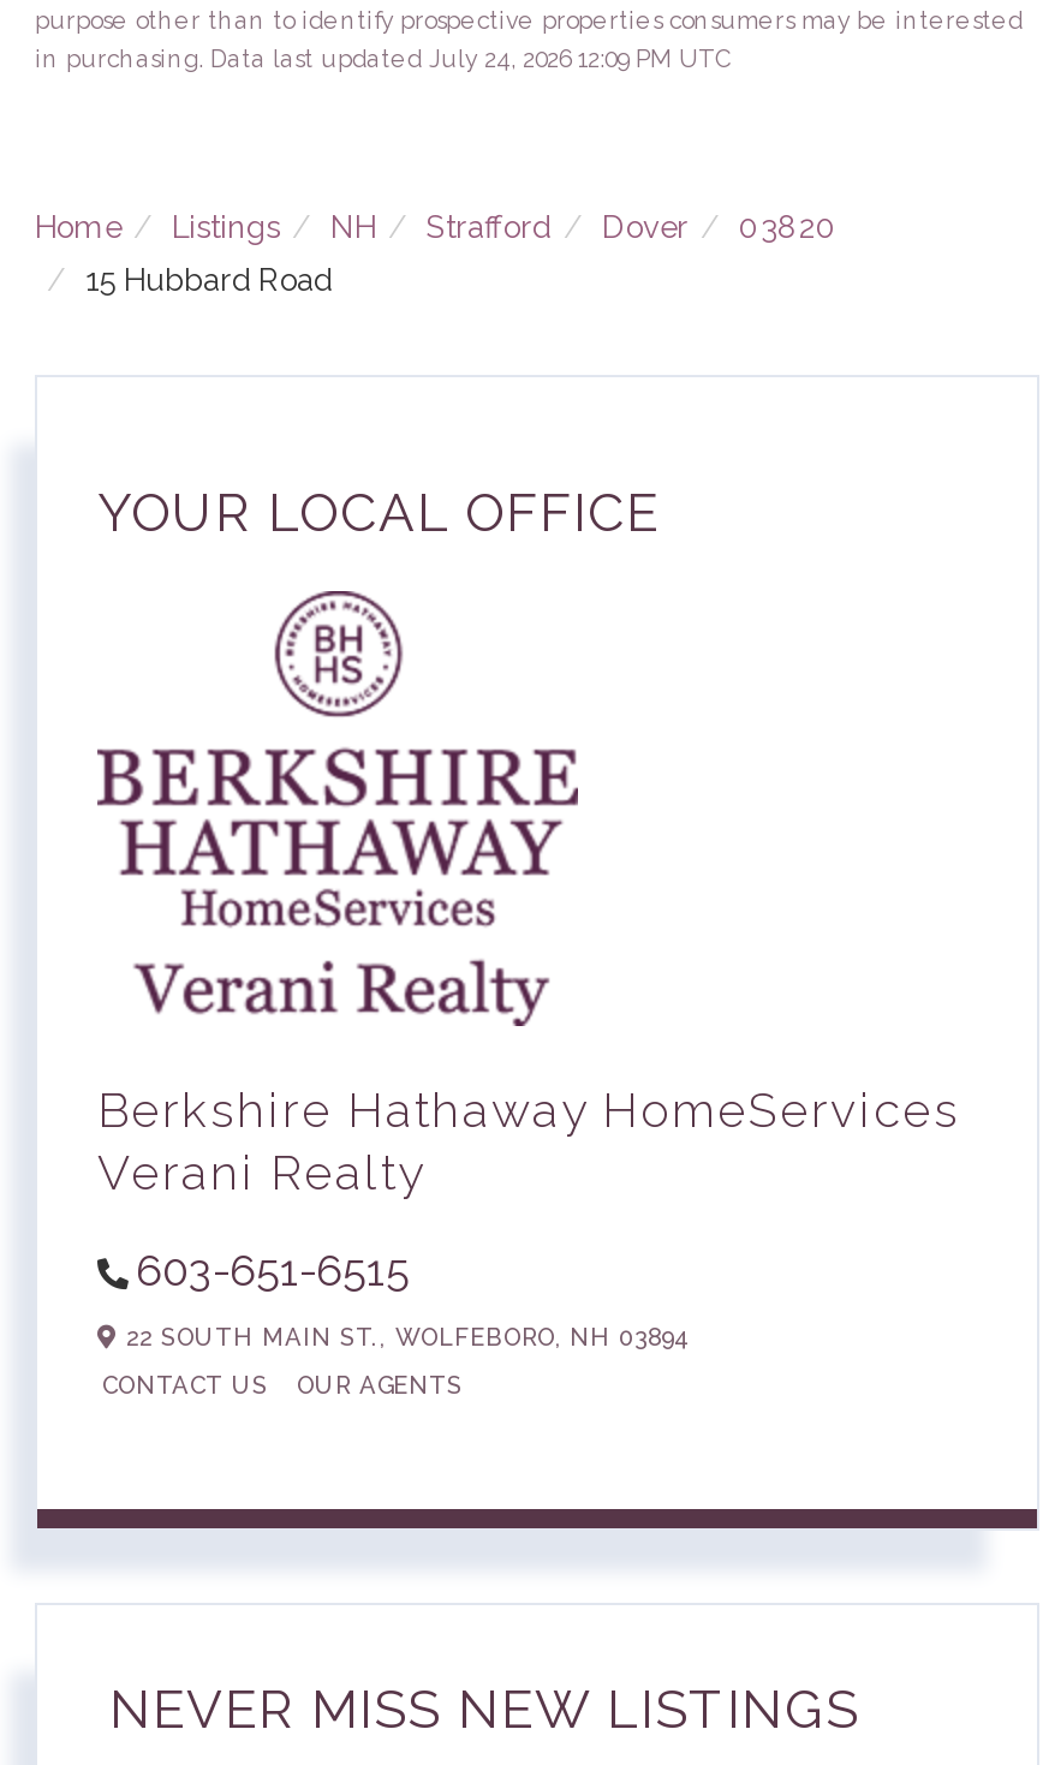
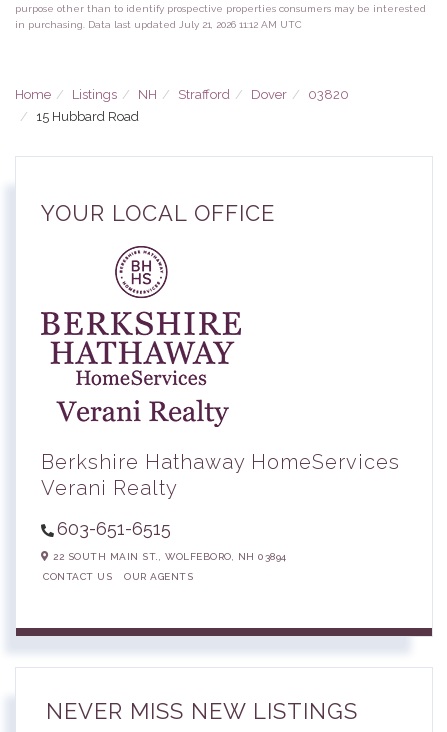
- in purchasing. Data last updated July 24, 2026 12:09 PM UTC
+ in purchasing. Data last updated July 21, 2026 11:12 AM UTC
